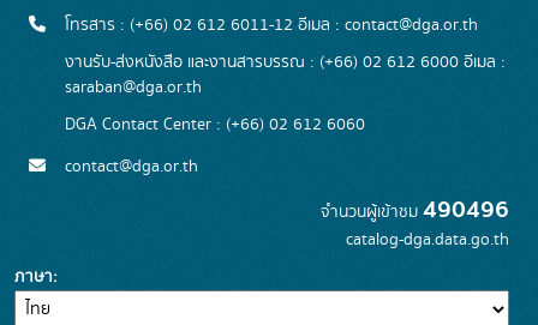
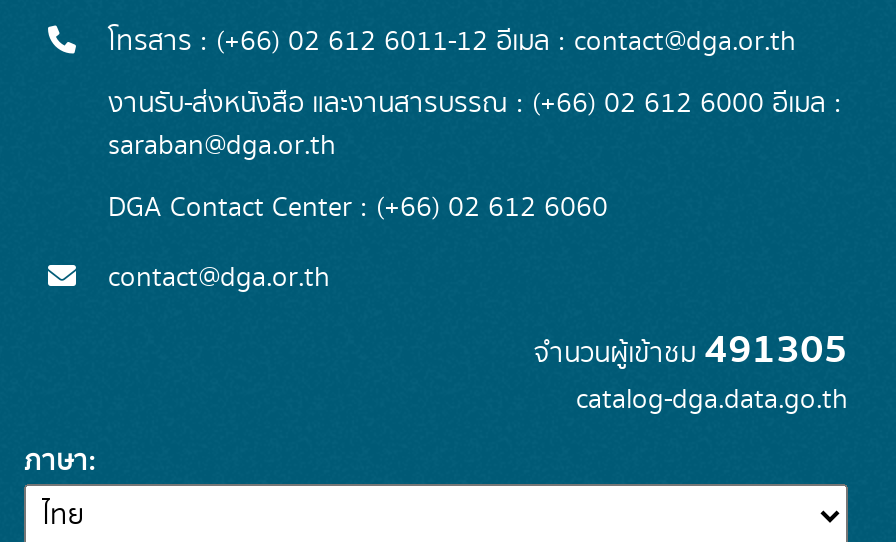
- จำนวนผู้เข้าชม490496
+ จำนวนผู้เข้าชม491305
